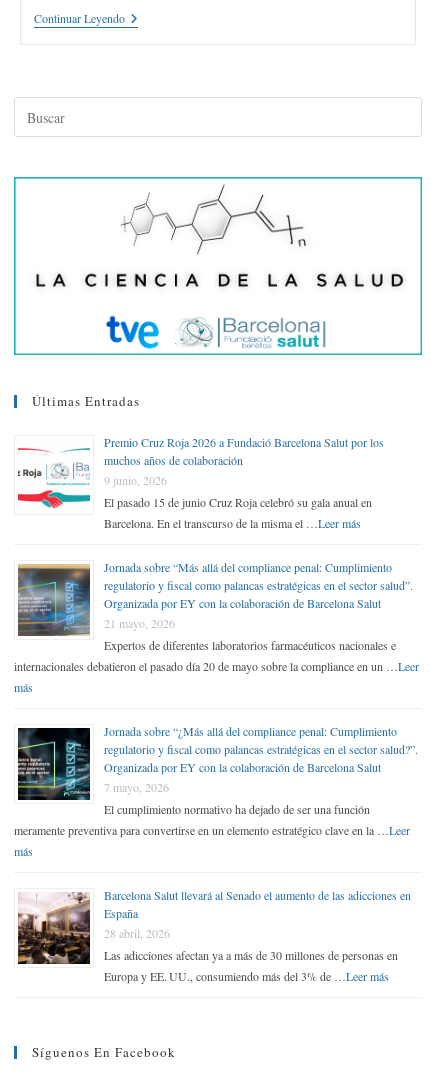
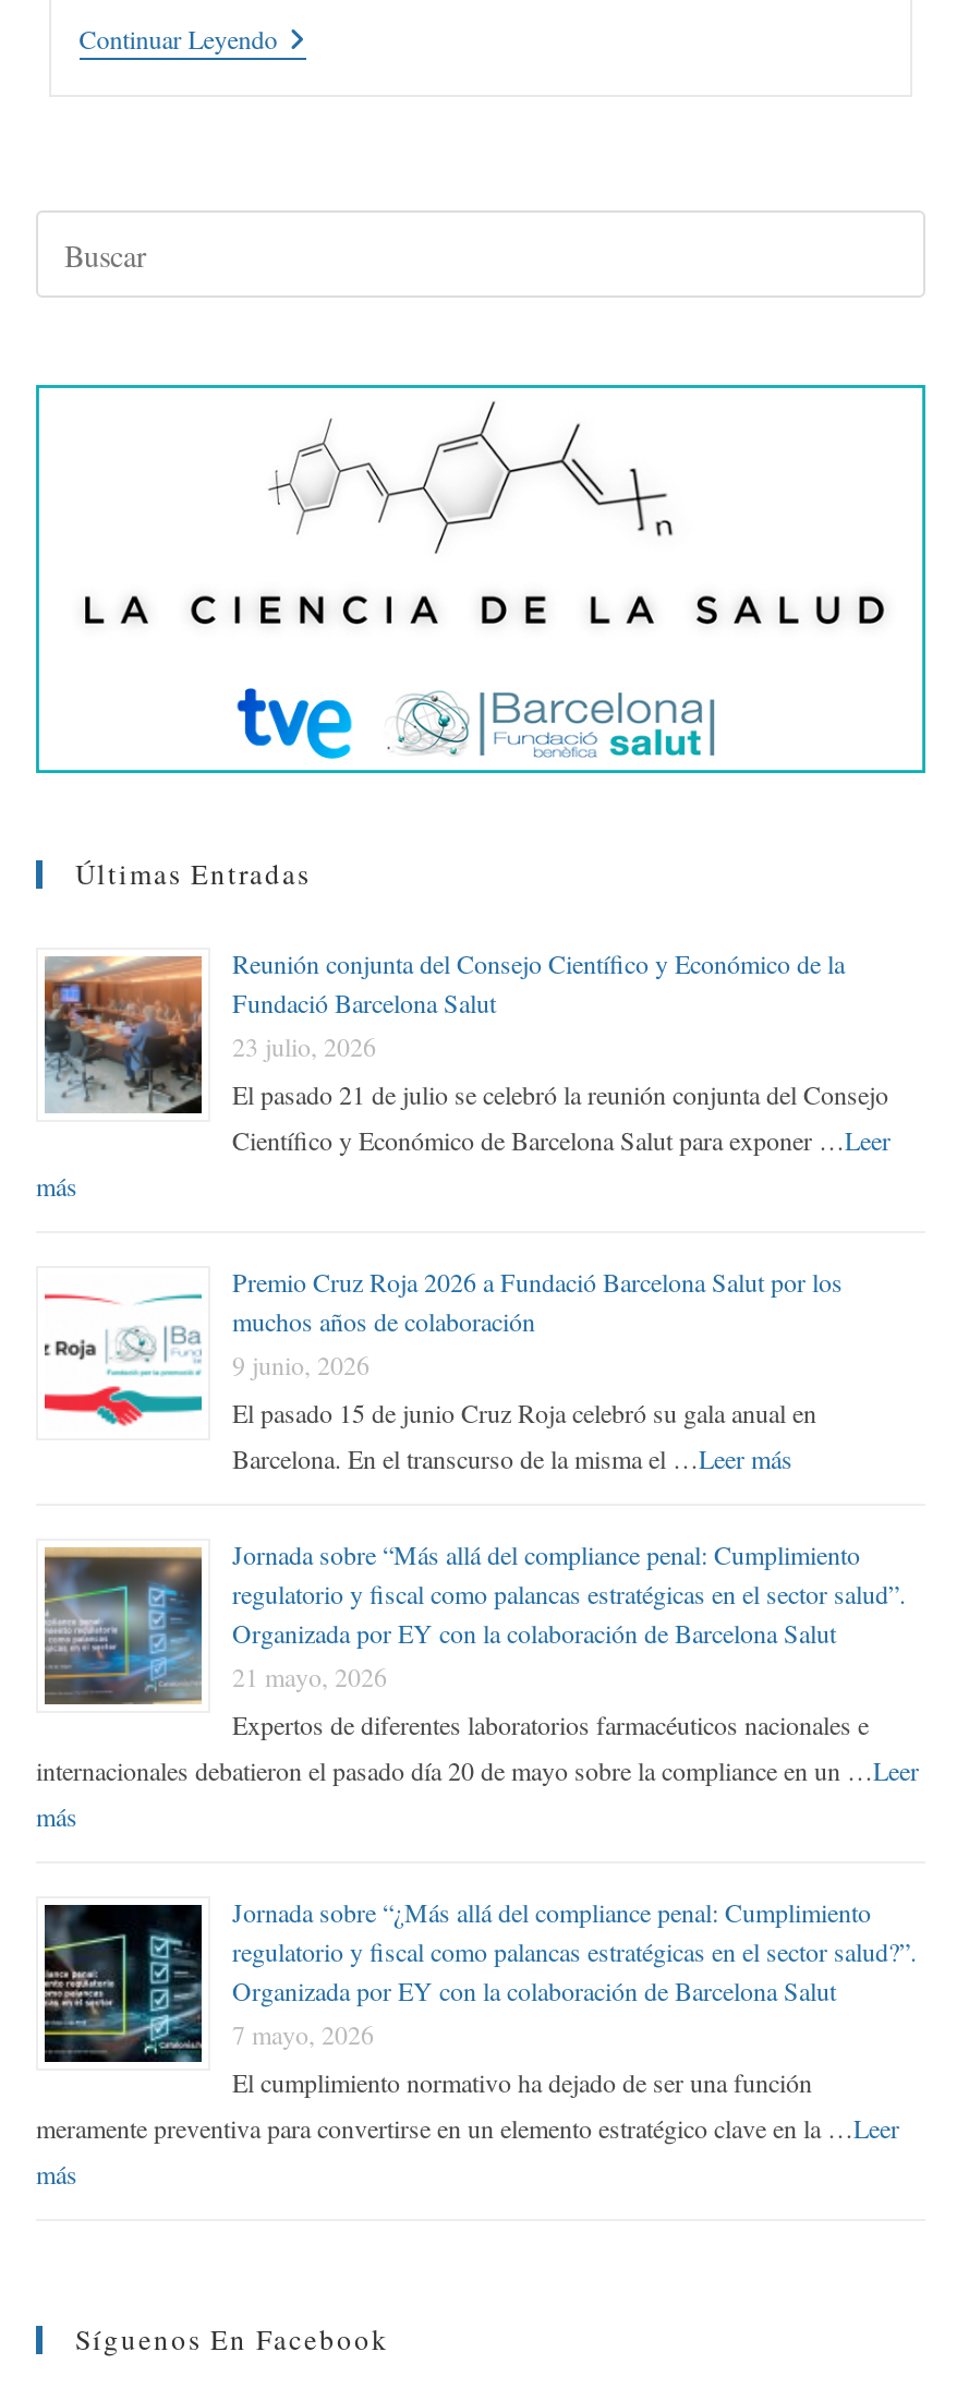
+ [image]
+ Reunión conjunta del Consejo Científico y Económico de la
+ Fundació Barcelona Salut
+ 23 julio, 2026
+ El pasado 21 de julio se celebró la reunión conjunta del Consejo
+ Científico y Económico de Barcelona Salut para exponer … Leer
+ más

moved down: [image] | Premio Cruz Roja 2026 a Fundació Barcelona Salut por los | muchos años de colaboración | ... | meramente preventiva para convertirse en un elemento estratégico clave en la … Leer | más

- [image]
- Barcelona Salut llevará al Senado el aumento de las adicciones en
- España
- 28 abril, 2026
- Las adicciones afectan ya a más de 30 millones de personas en
- Europa y EE. UU., consumiendo más del 3% de … Leer más
